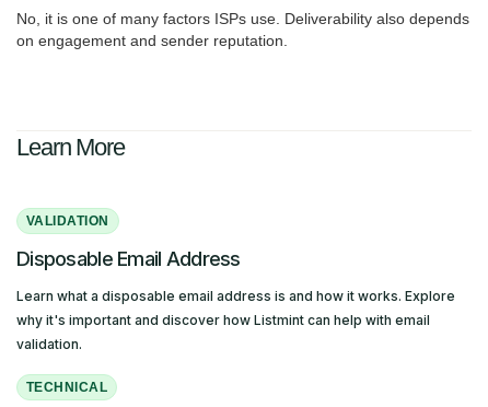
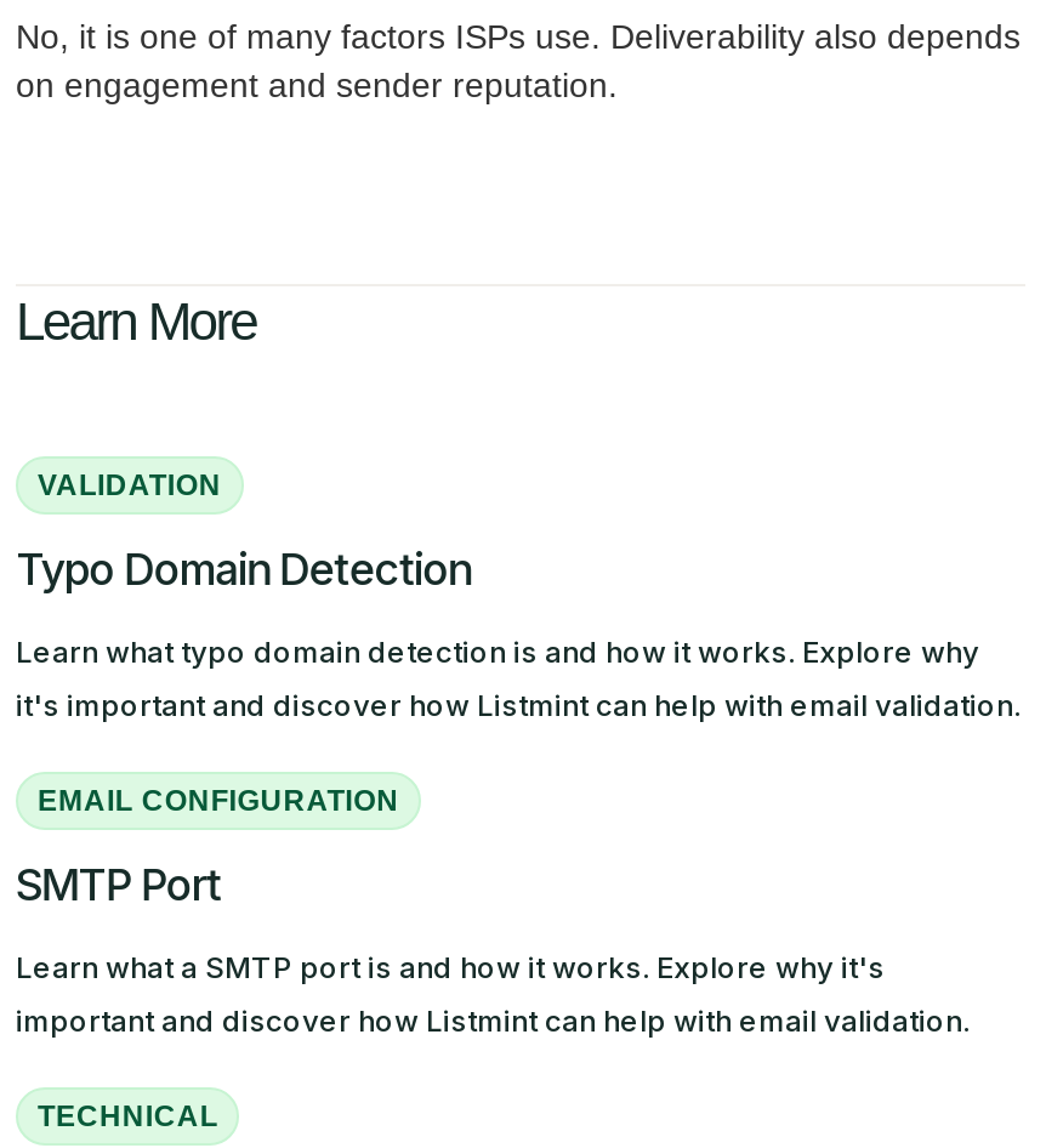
- Disposable Email Address
- Learn what a disposable email address is and how it works. Explore
- why it's important and discover how Listmint can help with email
- validation.
+ Typo Domain Detection
+ Learn what typo domain detection is and how it works. Explore why
+ it's important and discover how Listmint can help with email validation.
+ EMAIL CONFIGURATION
+ SMTP Port
+ Learn what a SMTP port is and how it works. Explore why it's
+ important and discover how Listmint can help with email validation.
